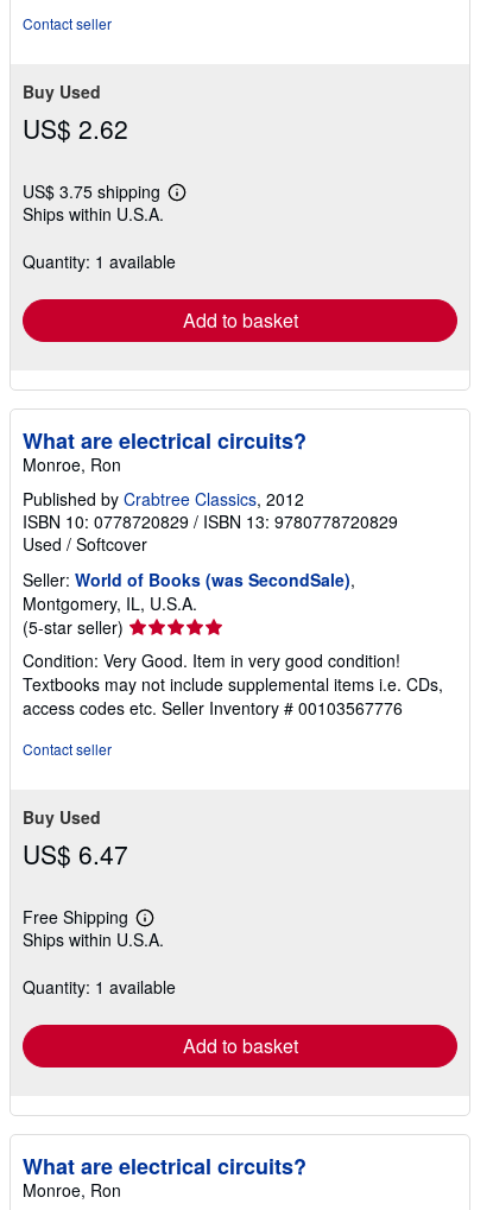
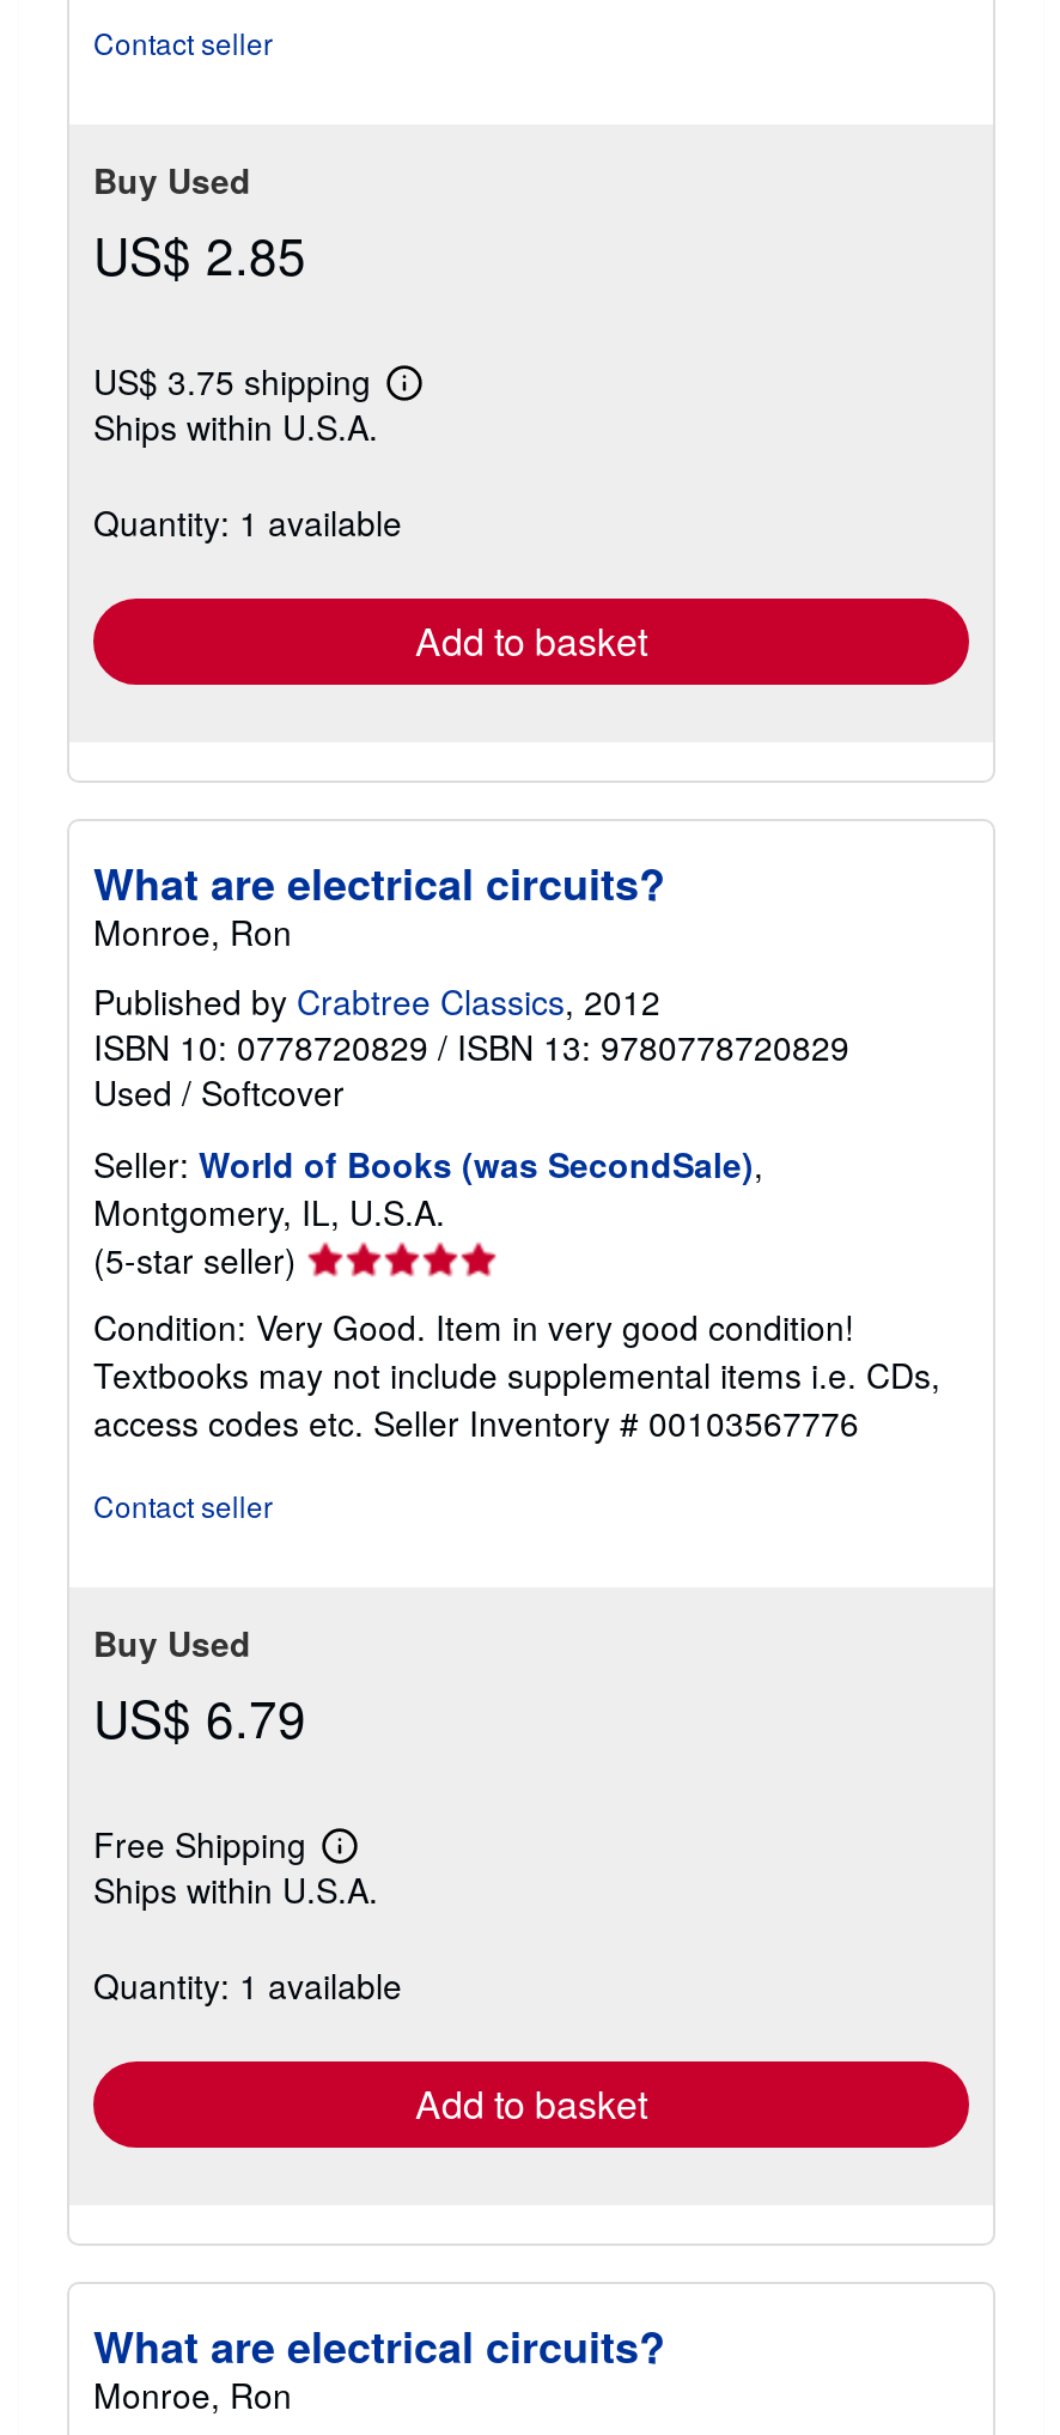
- US$ 2.62
+ US$ 2.85

- US$ 6.47
+ US$ 6.79
